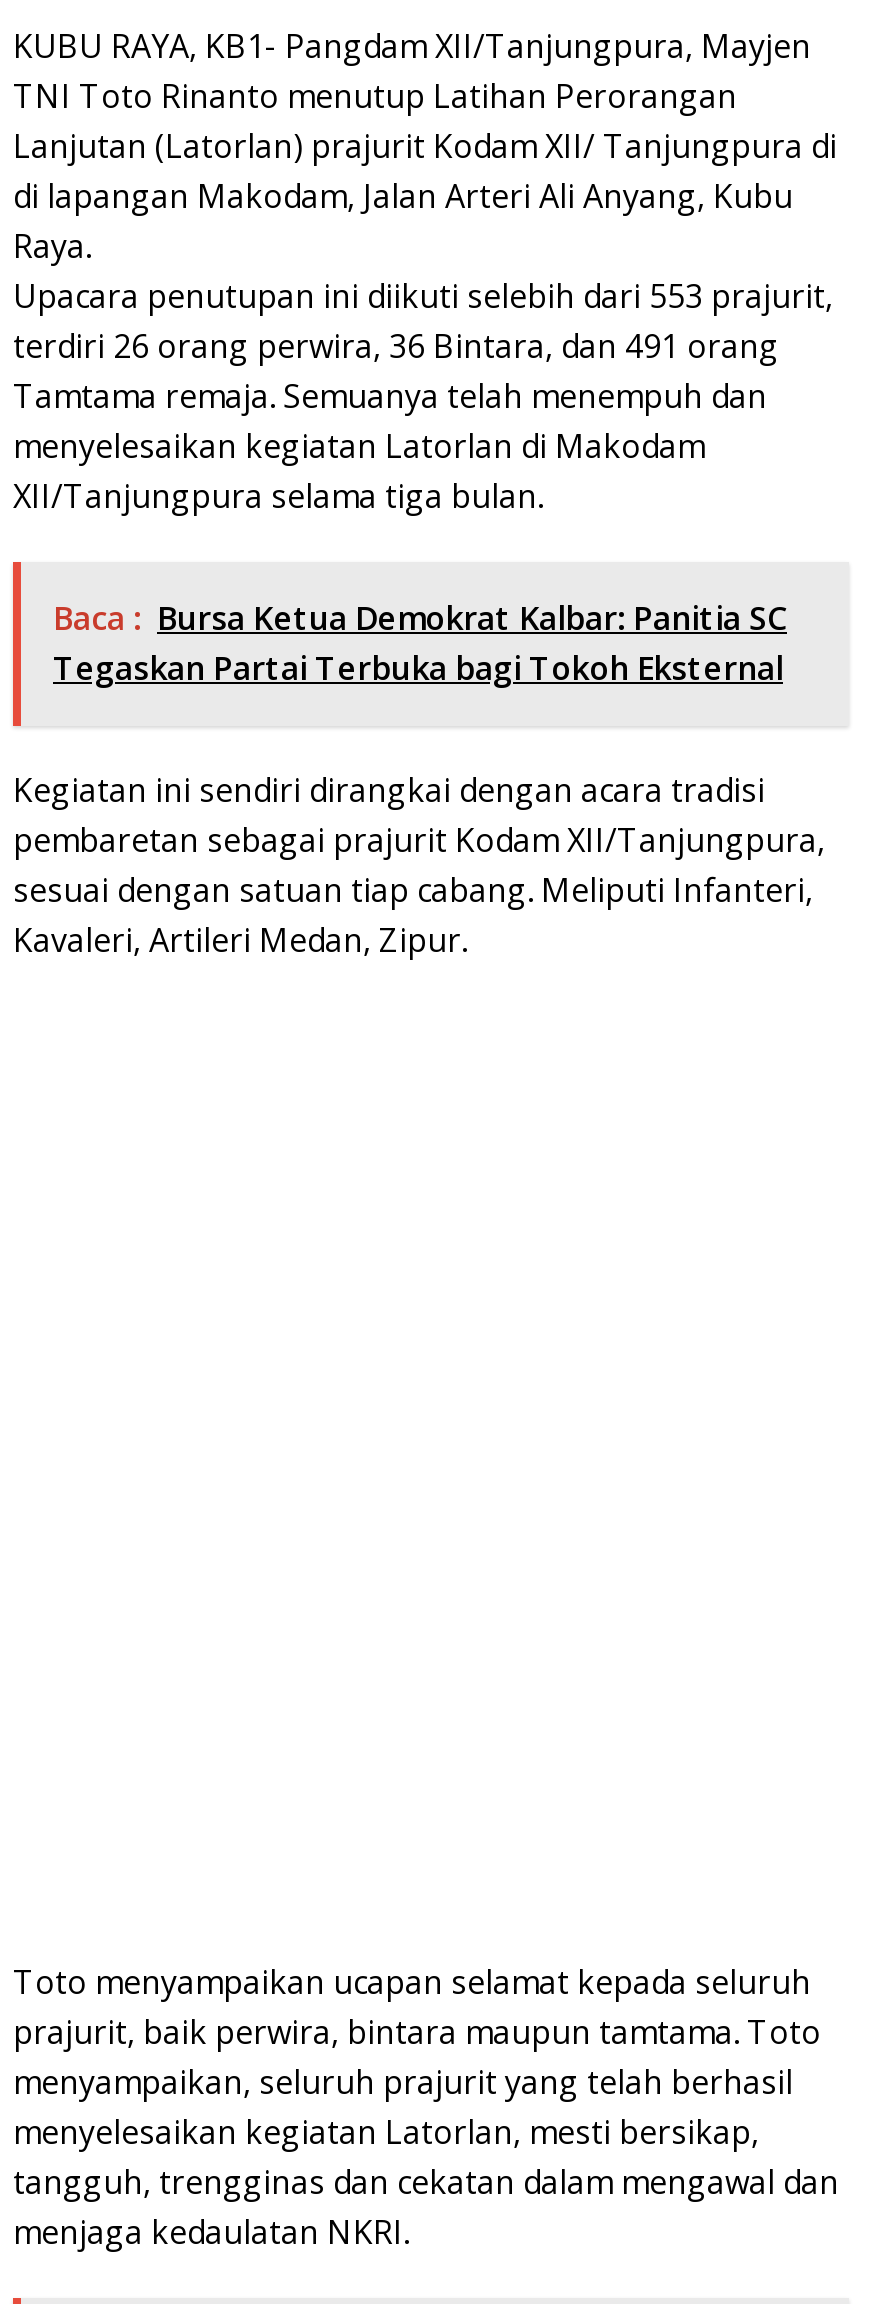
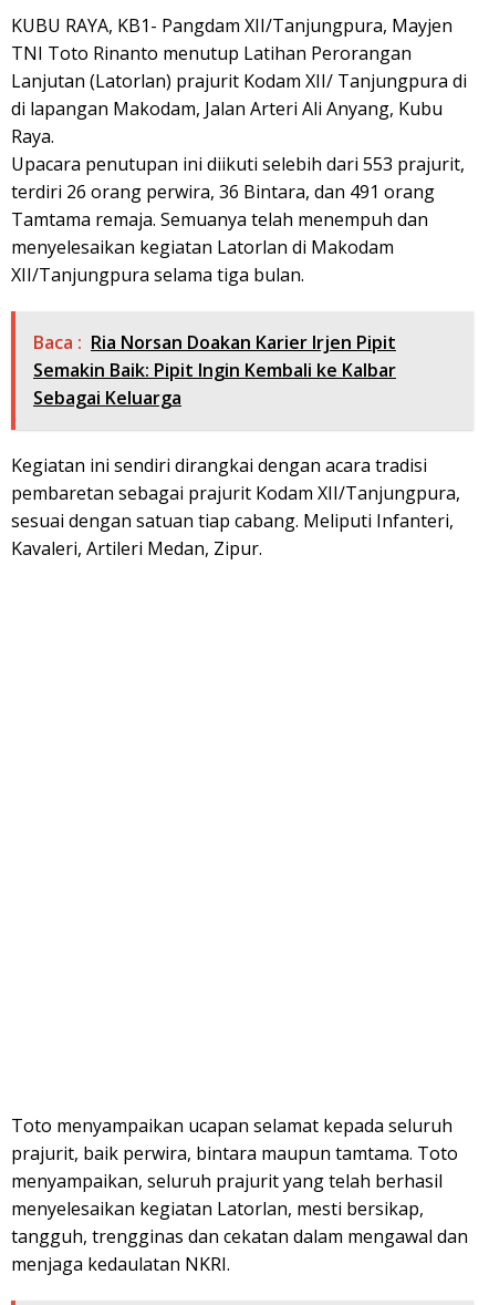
- Baca : Bursa Ketua Demokrat Kalbar: Panitia SC
- Tegaskan Partai Terbuka bagi Tokoh Eksternal
+ Baca : Ria Norsan Doakan Karier Irjen Pipit
+ Semakin Baik: Pipit Ingin Kembali ke Kalbar
+ Sebagai Keluarga
